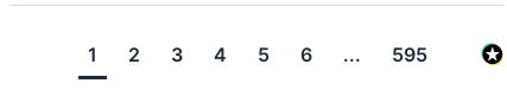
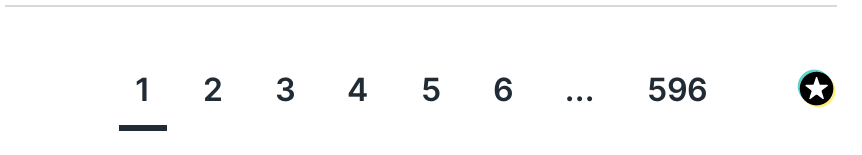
- 595
+ 596
